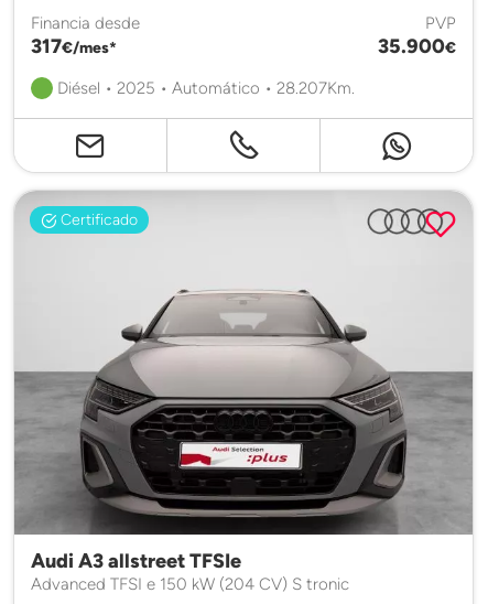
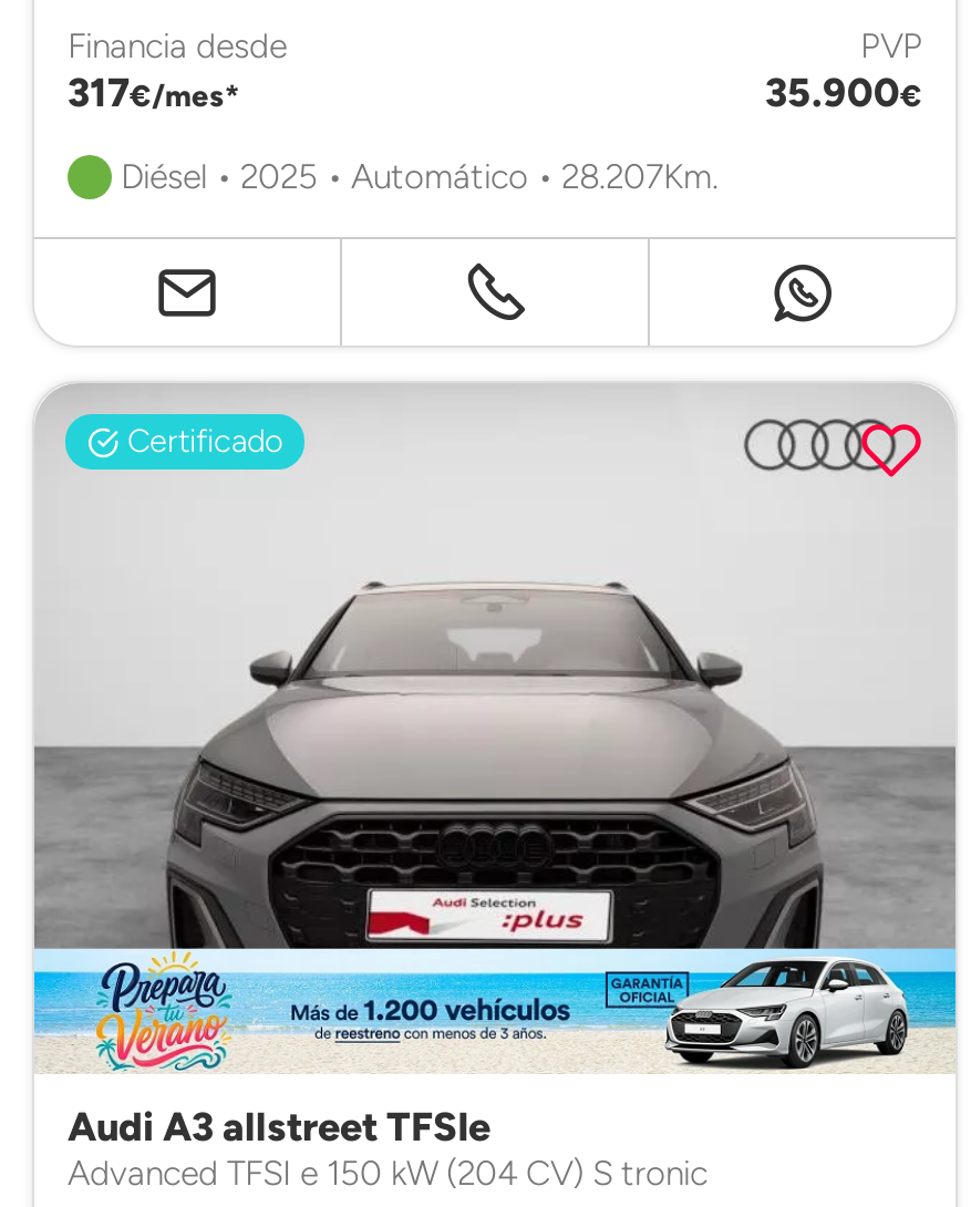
- [image]
+ [image]
